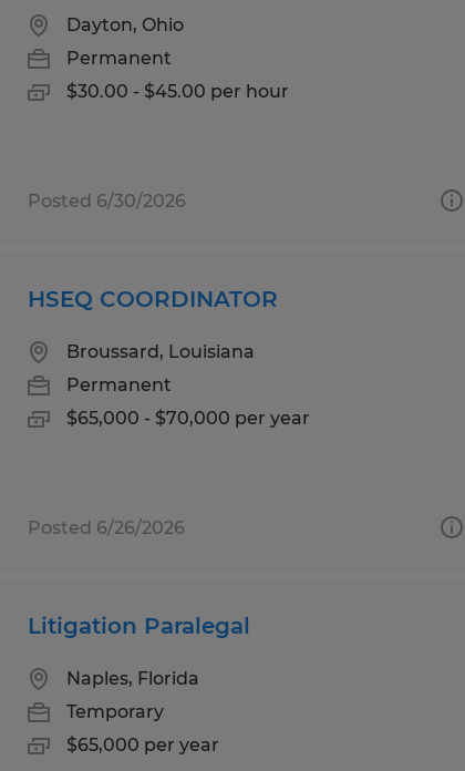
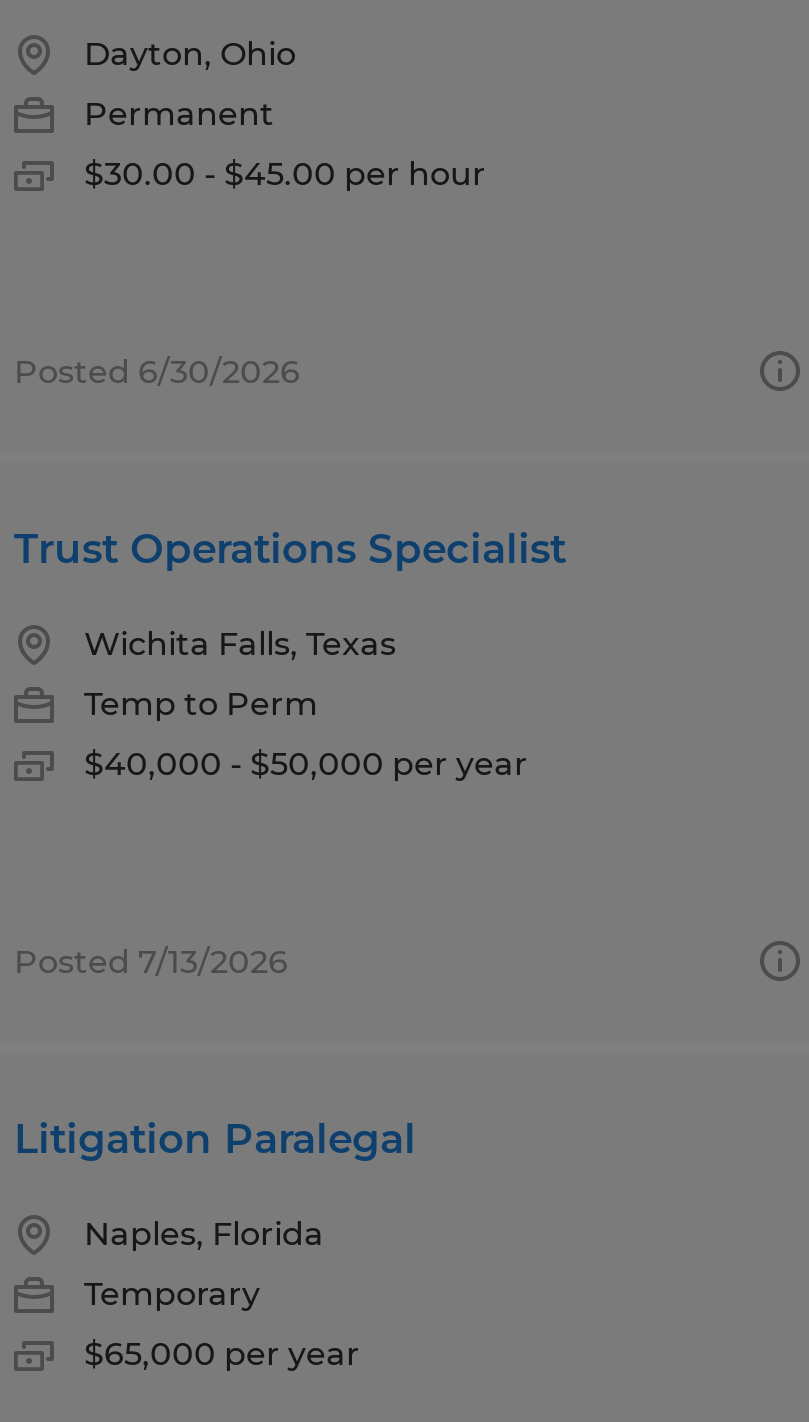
- HSEQ COORDINATOR
+ Trust Operations Specialist

- Broussard, Louisiana
+ Wichita Falls, Texas

- Permanent
+ Temp to Perm

- $65,000 - $70,000 per year
+ $40,000 - $50,000 per year

- Posted 6/26/2026
+ Posted 7/13/2026
